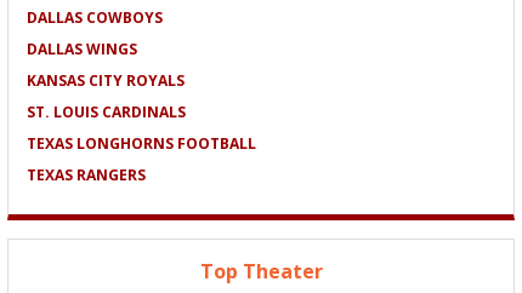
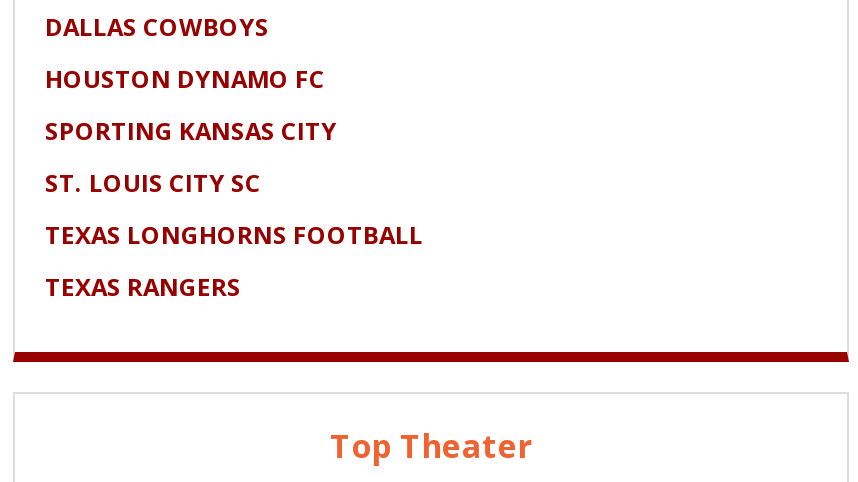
- DALLAS WINGS
+ HOUSTON DYNAMO FC

- KANSAS CITY ROYALS
+ SPORTING KANSAS CITY

- ST. LOUIS CARDINALS
+ ST. LOUIS CITY SC
